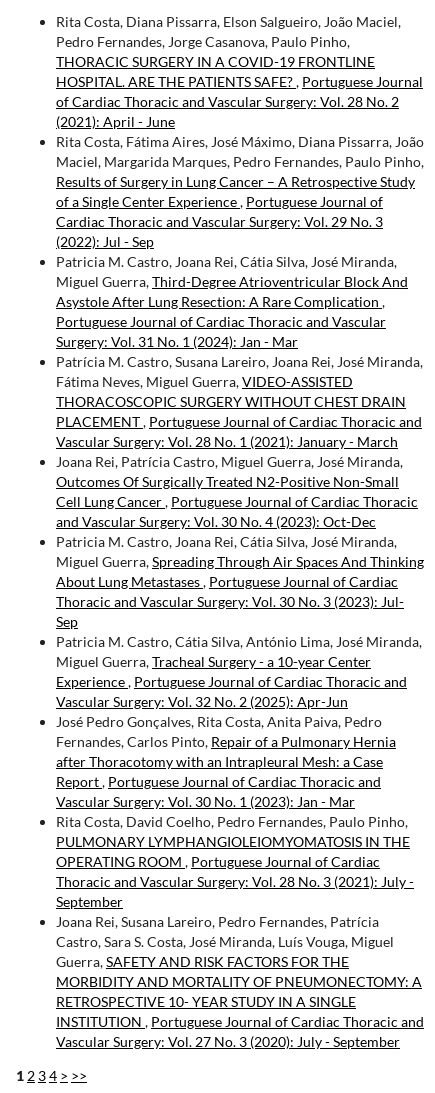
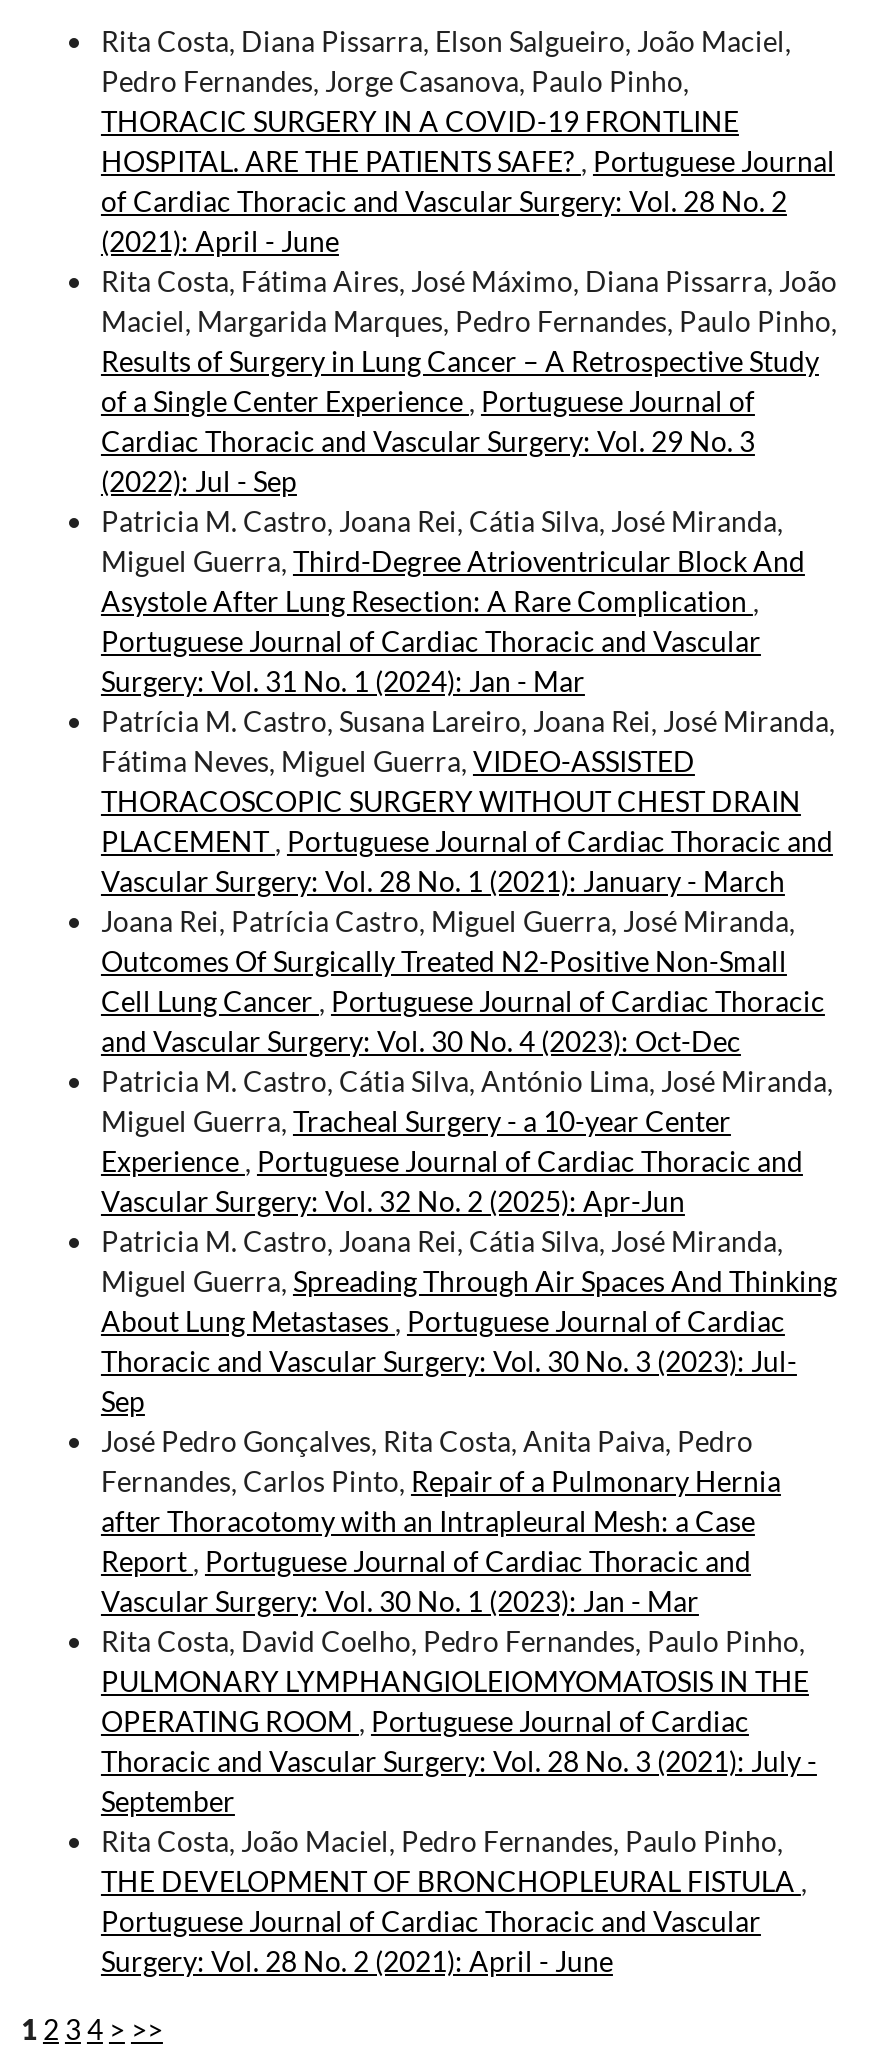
moved down: Patricia M. Castro, Joana Rei, Cátia Silva, José Miranda, | Miguel Guerra, Spreading Through Air Spaces And Thinking | About Lung Metastases, Portuguese Journal of Cardiac | Thoracic and Vascular Surgery: Vol. 30 No. 3 (2023): Jul- | Sep

moved up: Patricia M. Castro, Cátia Silva, António Lima, José Miranda, | Miguel Guerra, Tracheal Surgery - a 10-year Center | Experience, Portuguese Journal of Cardiac Thoracic and | Vascular Surgery: Vol. 32 No. 2 (2025): Apr-Jun

- Joana Rei, Susana Lareiro, Pedro Fernandes, Patrícia
- Castro, Sara S. Costa, José Miranda, Luís Vouga, Miguel
- Guerra, SAFETY AND RISK FACTORS FOR THE
- MORBIDITY AND MORTALITY OF PNEUMONECTOMY: A
- RETROSPECTIVE 10- YEAR STUDY IN A SINGLE
- INSTITUTION, Portuguese Journal of Cardiac Thoracic and
- Vascular Surgery: Vol. 27 No. 3 (2020): July - September
+ Rita Costa, João Maciel, Pedro Fernandes, Paulo Pinho,
+ THE DEVELOPMENT OF BRONCHOPLEURAL FISTULA,
+ Portuguese Journal of Cardiac Thoracic and Vascular
+ Surgery: Vol. 28 No. 2 (2021): April - June
